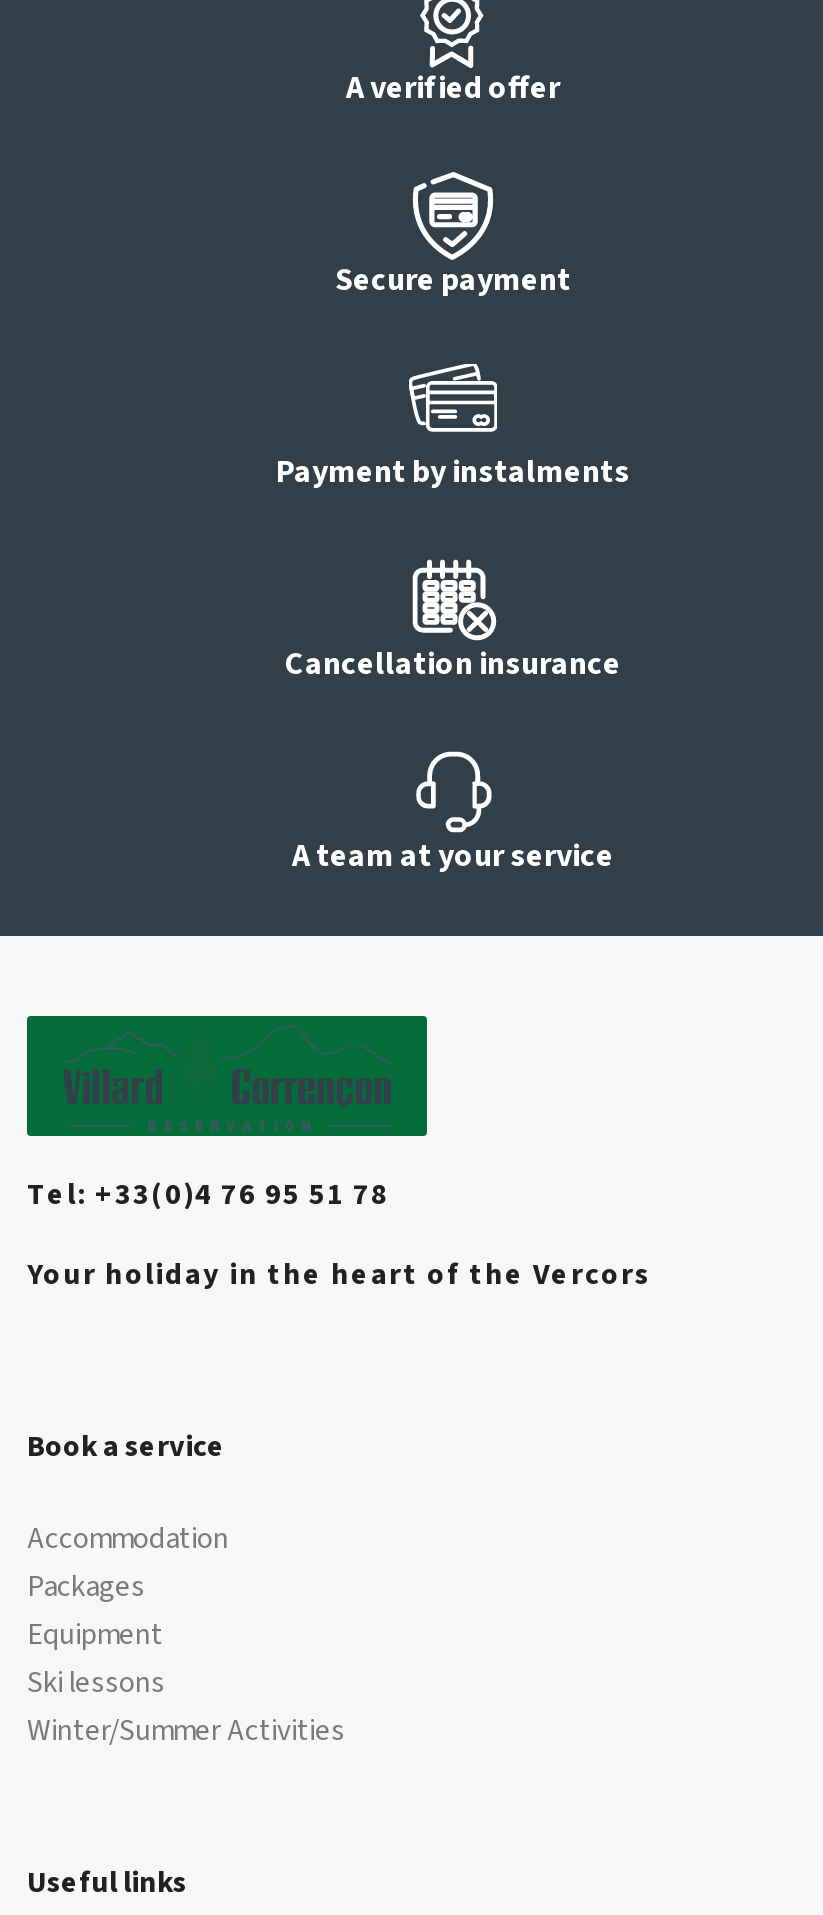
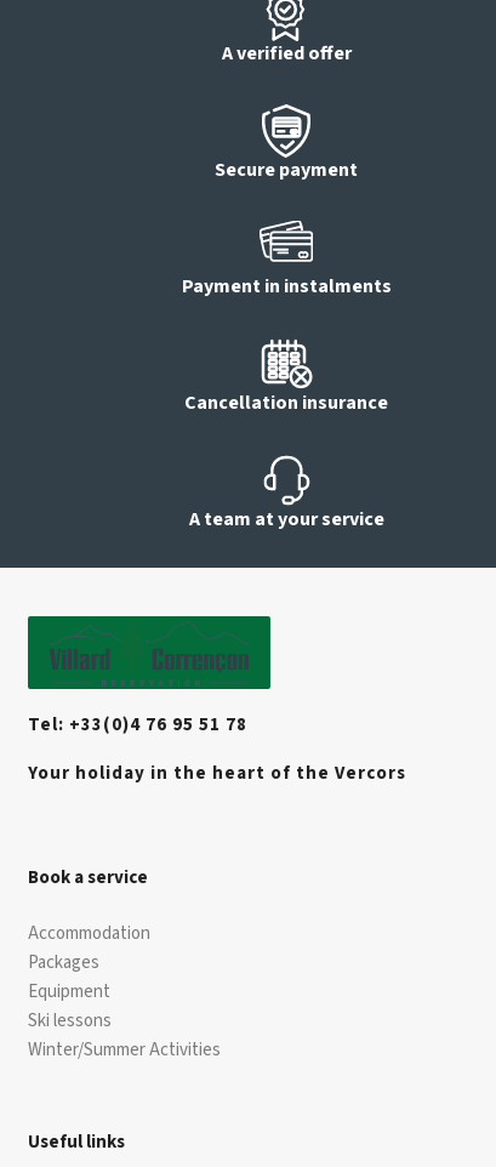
- Payment by instalments
+ Payment in instalments
